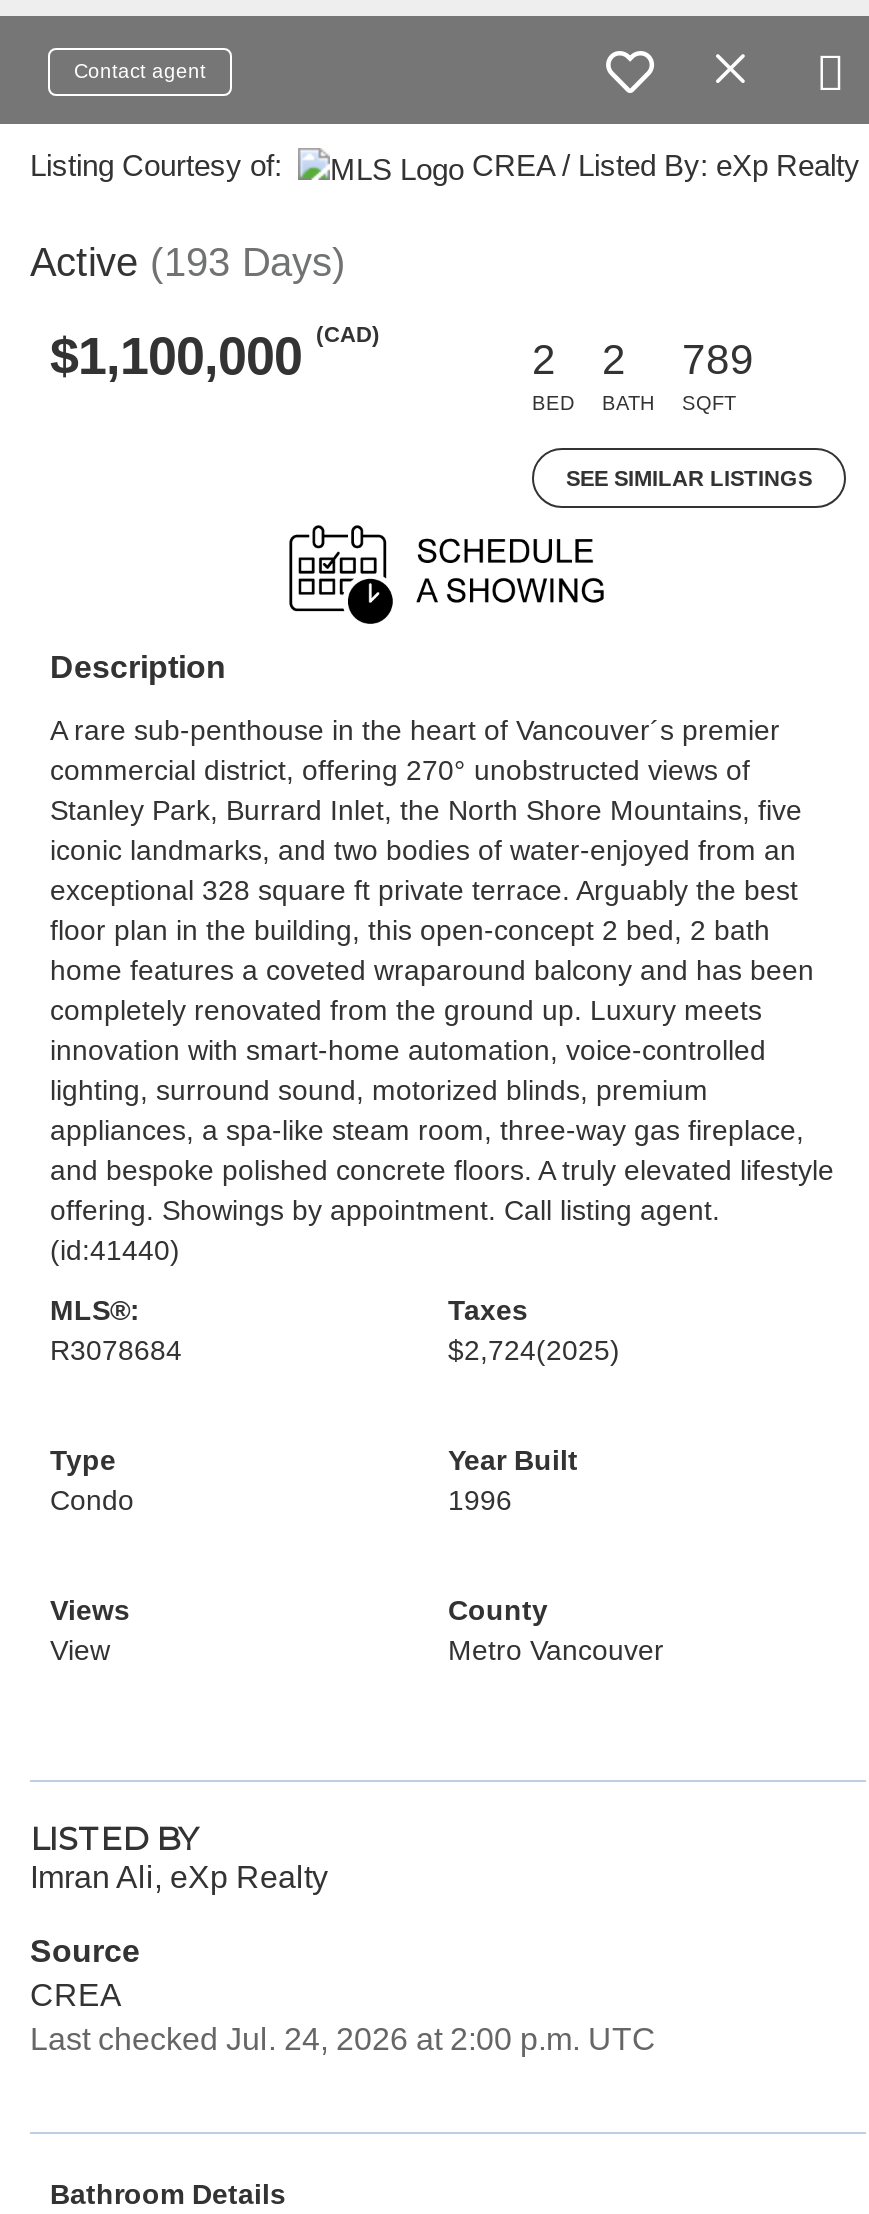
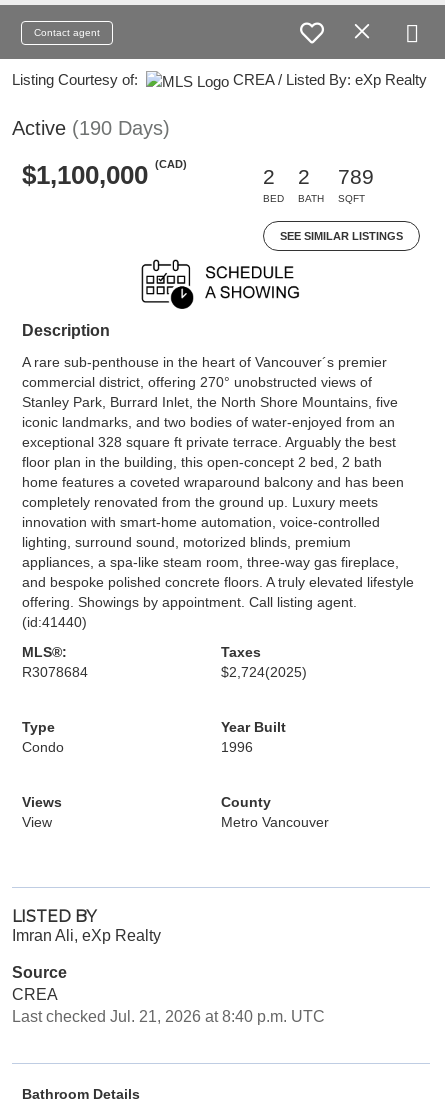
- Active (193 Days)
+ Active (190 Days)

- Last checked Jul. 24, 2026 at 2:00 p.m. UTC
+ Last checked Jul. 21, 2026 at 8:40 p.m. UTC
